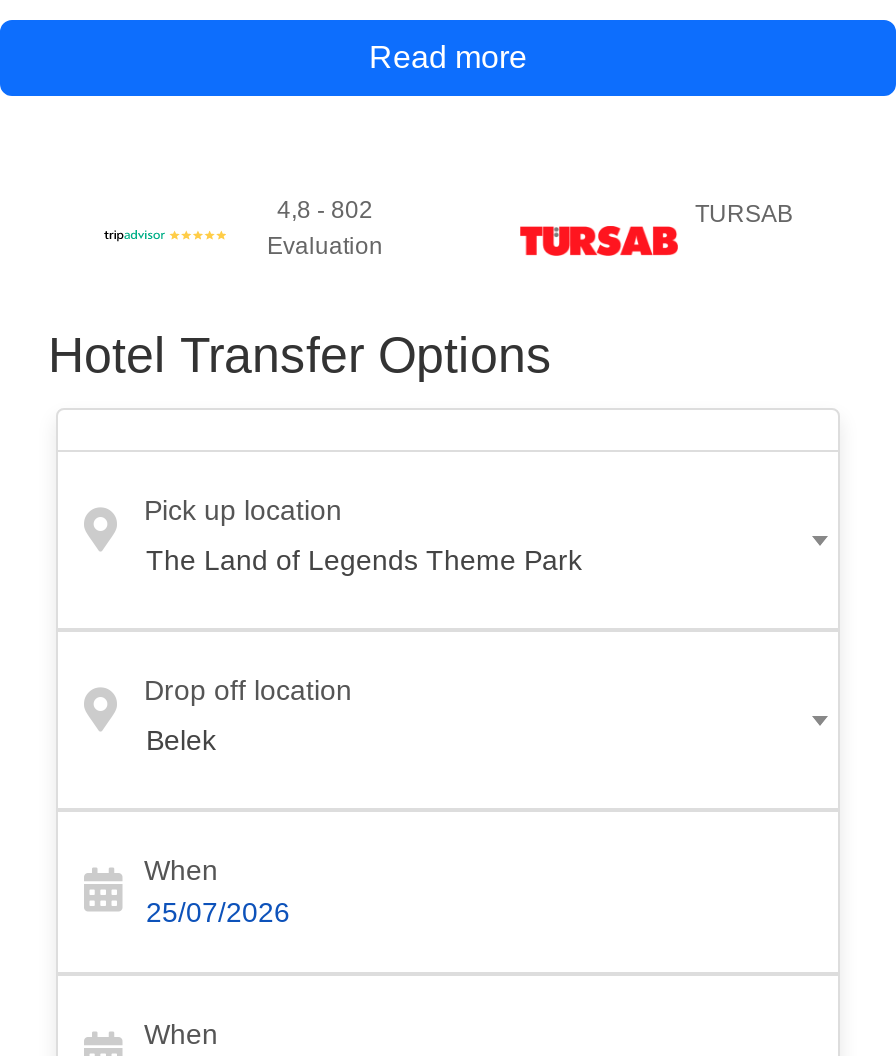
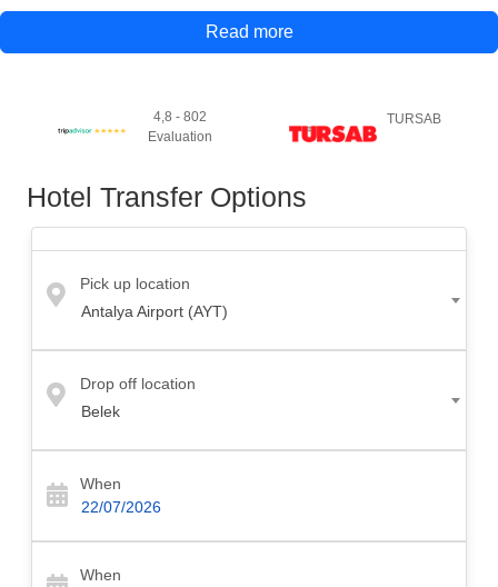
- The Land of Legends Theme Park
+ Antalya Airport (AYT)
